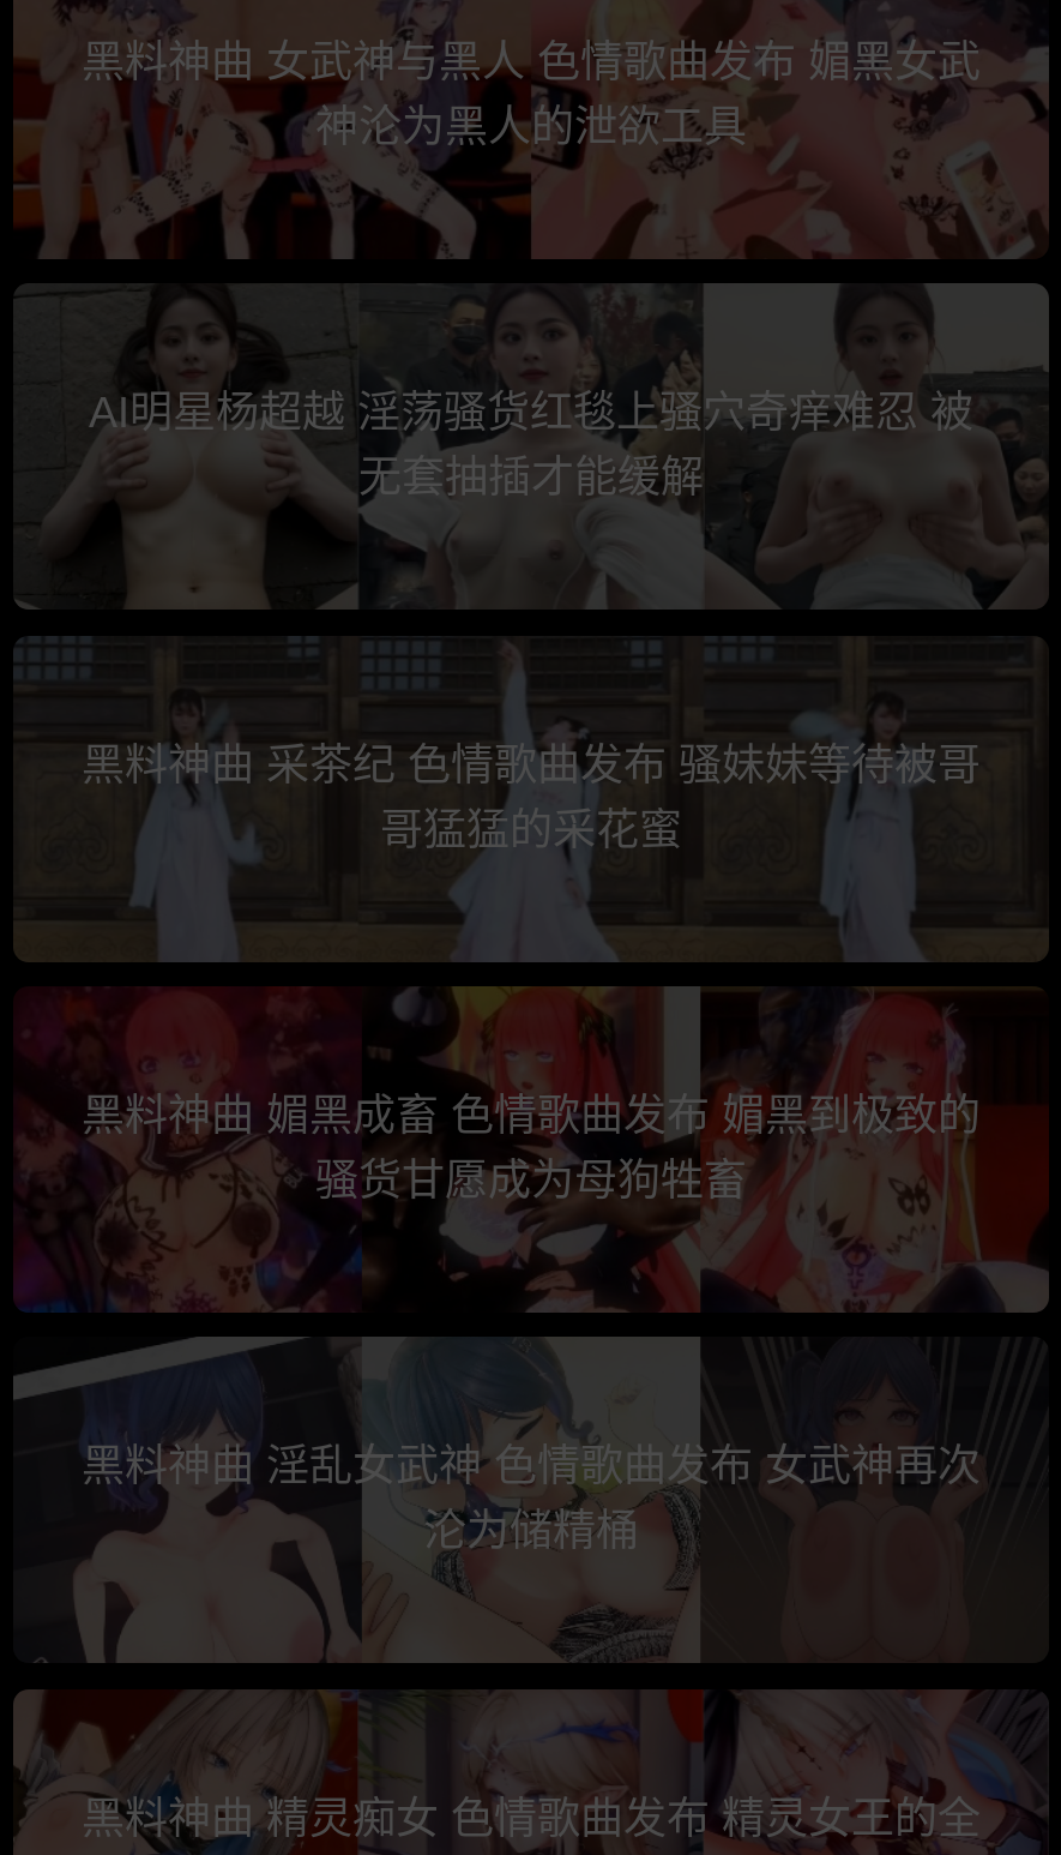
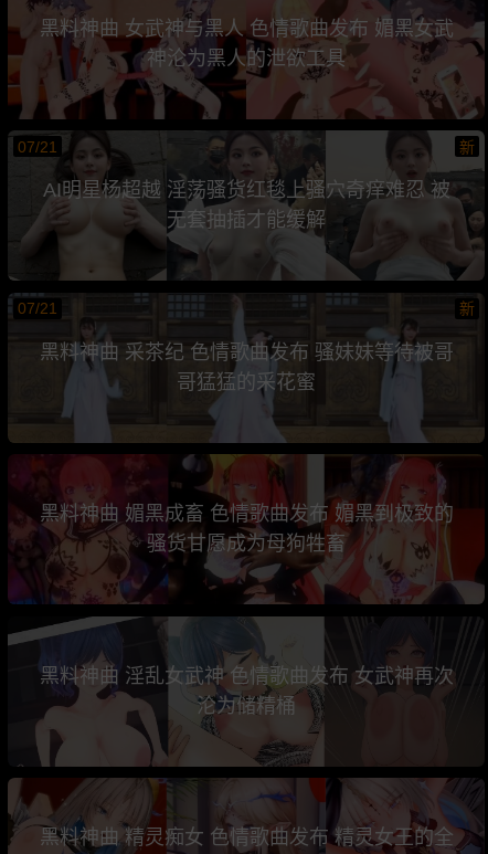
+ 07/21
+ 新

+ 07/21
+ 新
